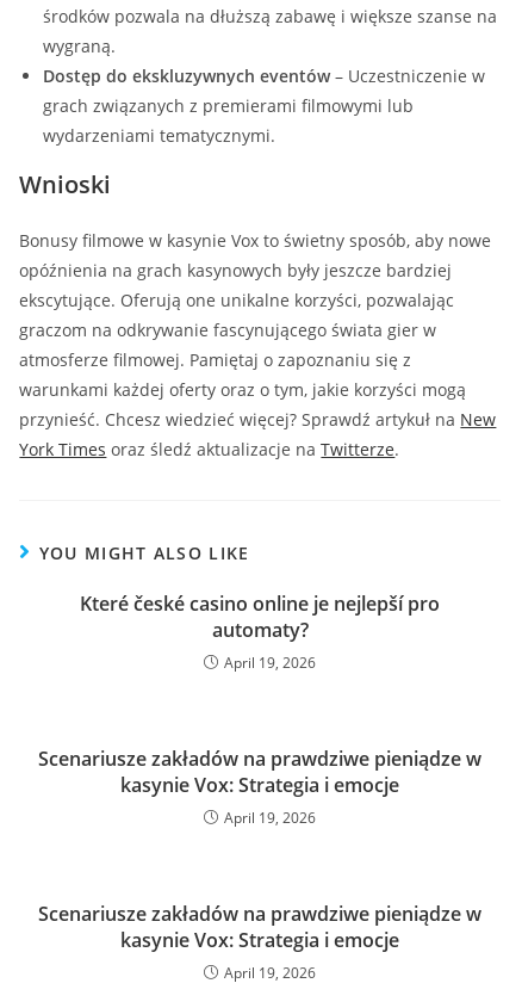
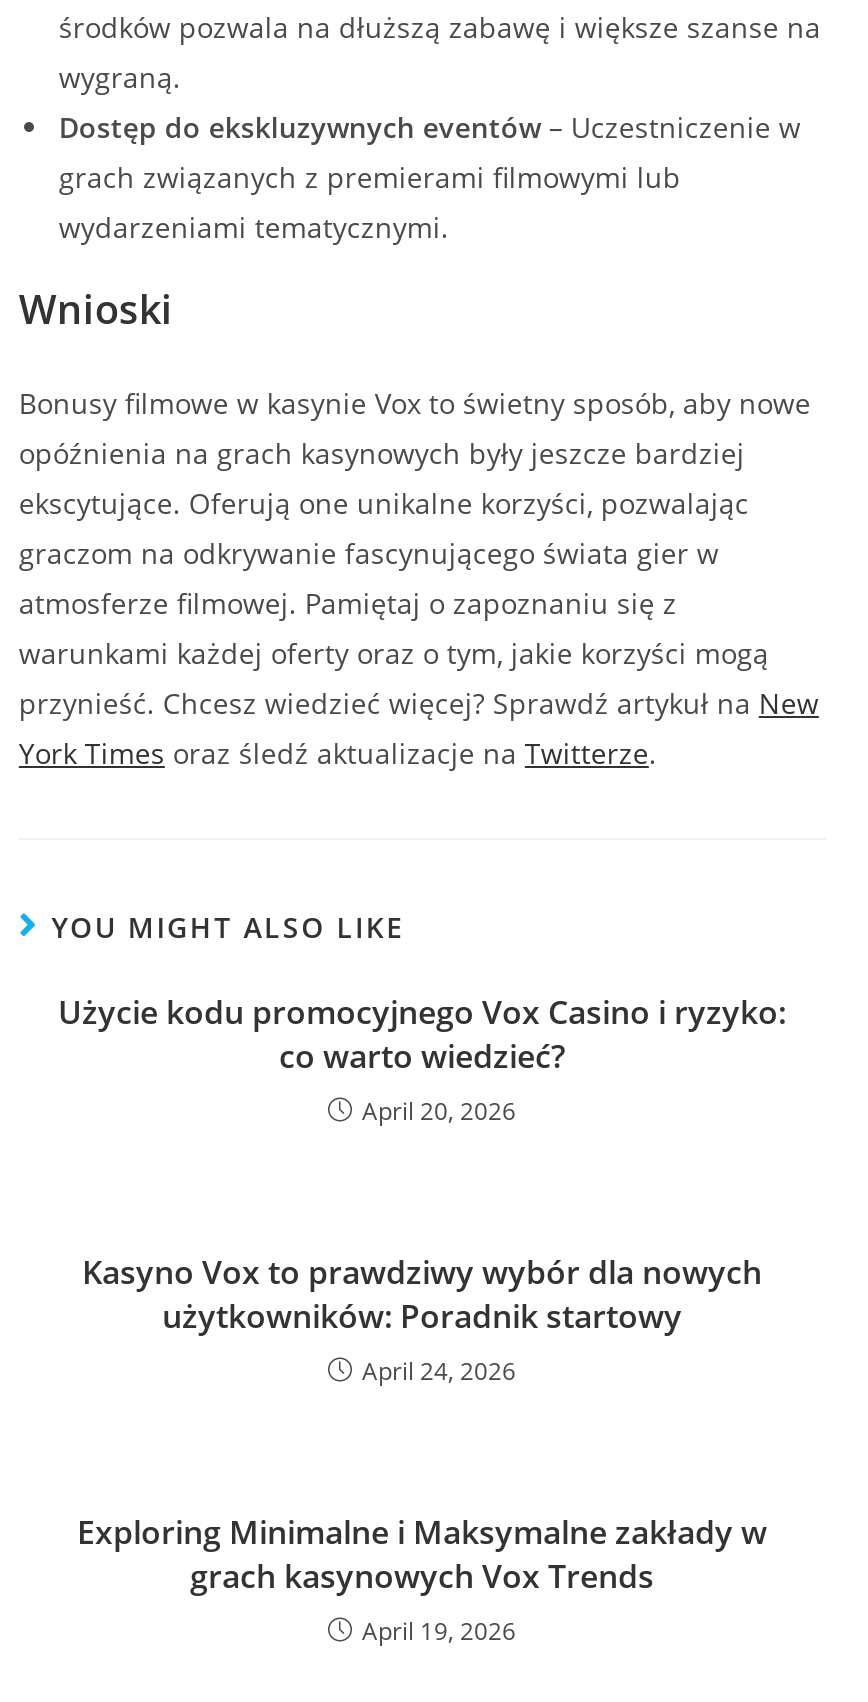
- Které české casino online je nejlepší pro
- automaty?
- April 19, 2026
+ Użycie kodu promocyjnego Vox Casino i ryzyko:
+ co warto wiedzieć?
+ April 20, 2026

- Scenariusze zakładów na prawdziwe pieniądze w
- kasynie Vox: Strategia i emocje
- April 19, 2026
+ Kasyno Vox to prawdziwy wybór dla nowych
+ użytkowników: Poradnik startowy
+ April 24, 2026

- Scenariusze zakładów na prawdziwe pieniądze w
- kasynie Vox: Strategia i emocje
+ Exploring Minimalne i Maksymalne zakłady w
+ grach kasynowych Vox Trends
